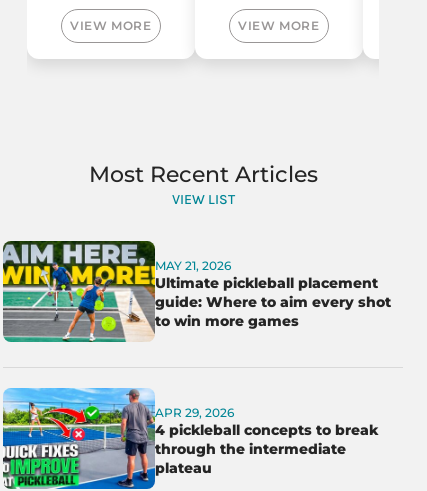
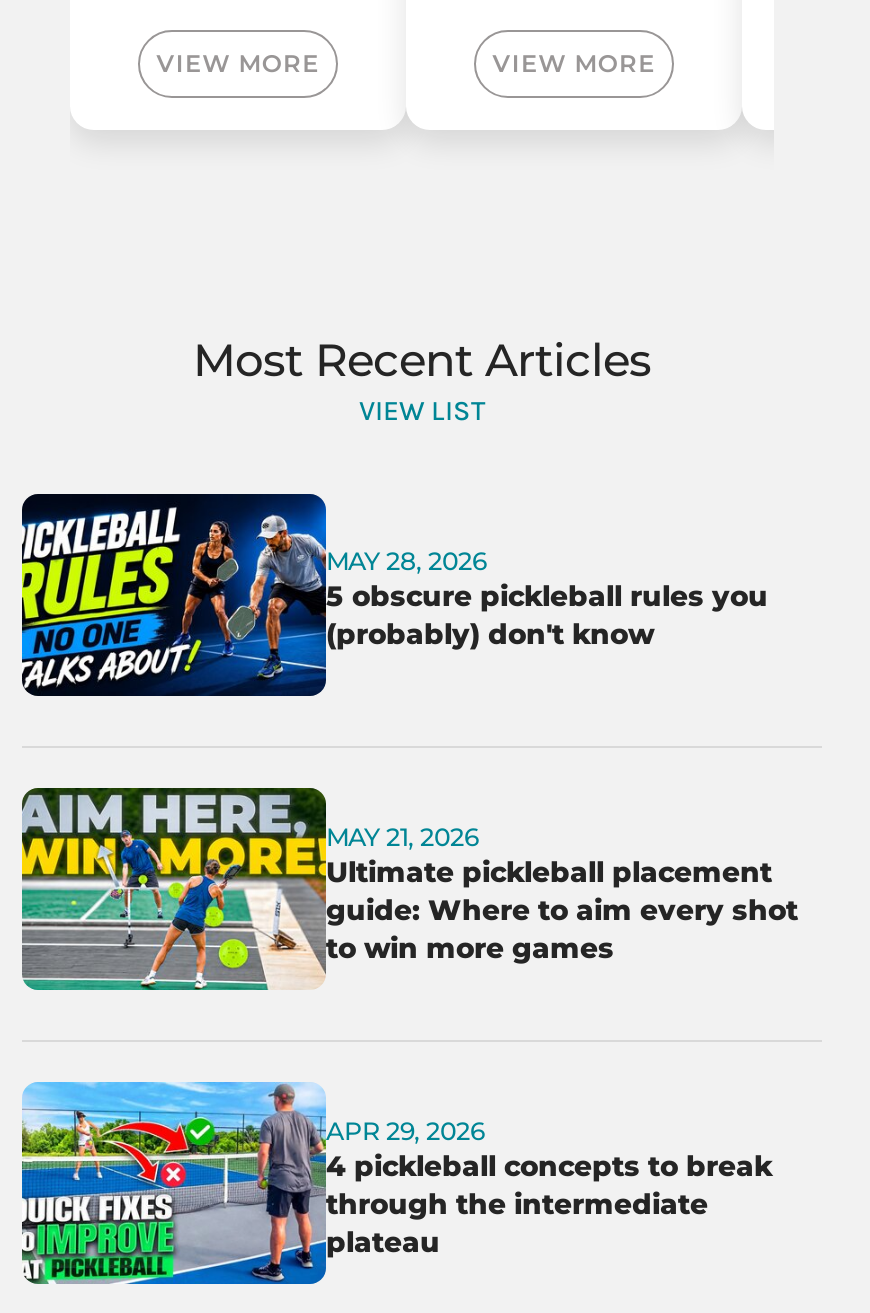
+ [image]
+ MAY 28, 2026
+ 5 obscure pickleball rules you
+ (probably) don't know
